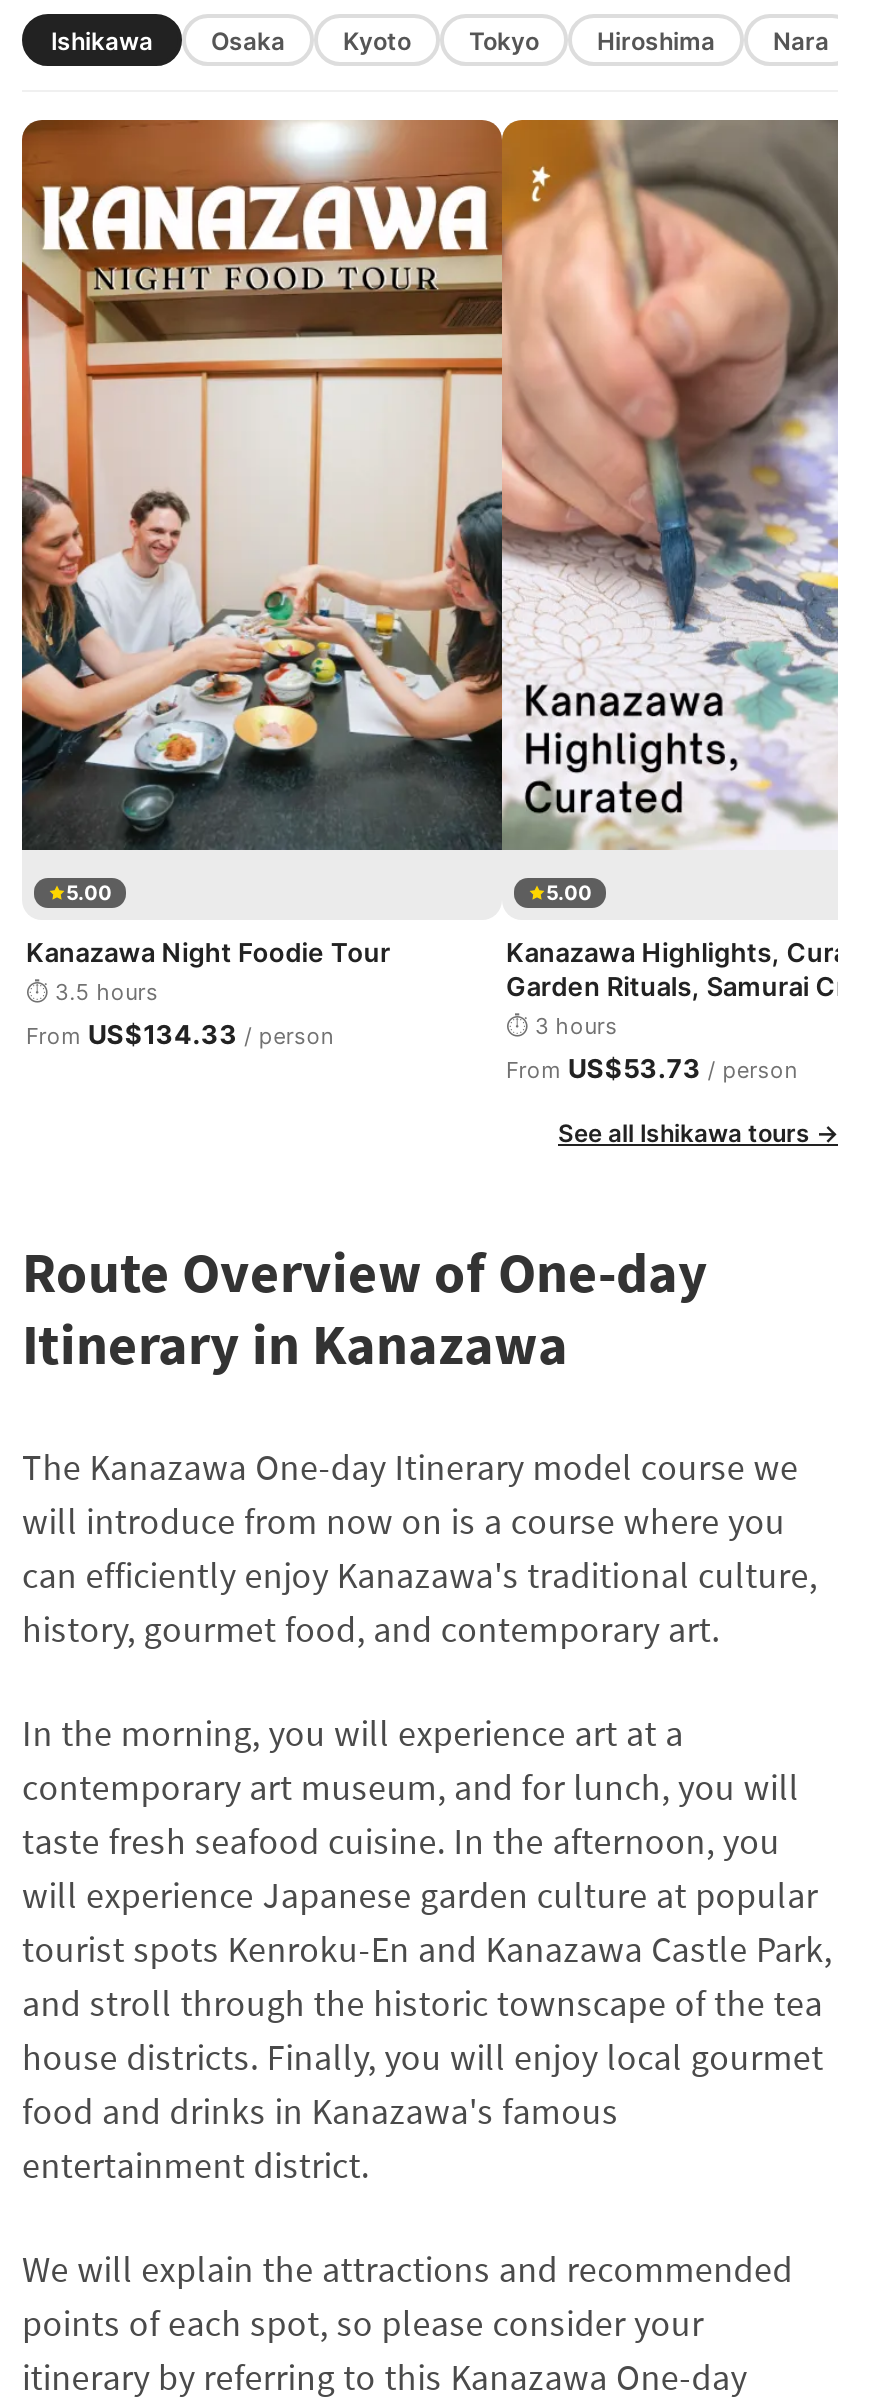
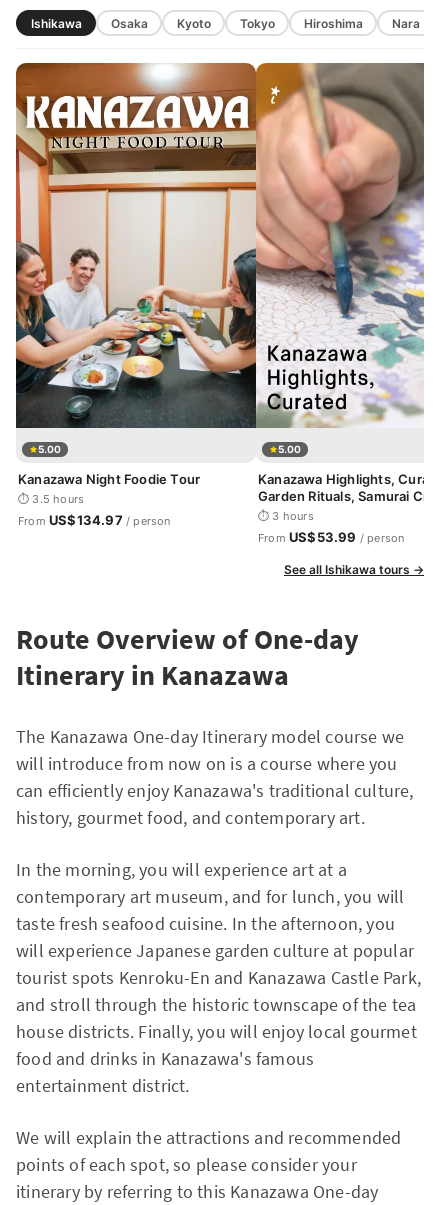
- From US$134.33 / person
+ From US$134.97 / person

- From US$53.73 / person
+ From US$53.99 / person
